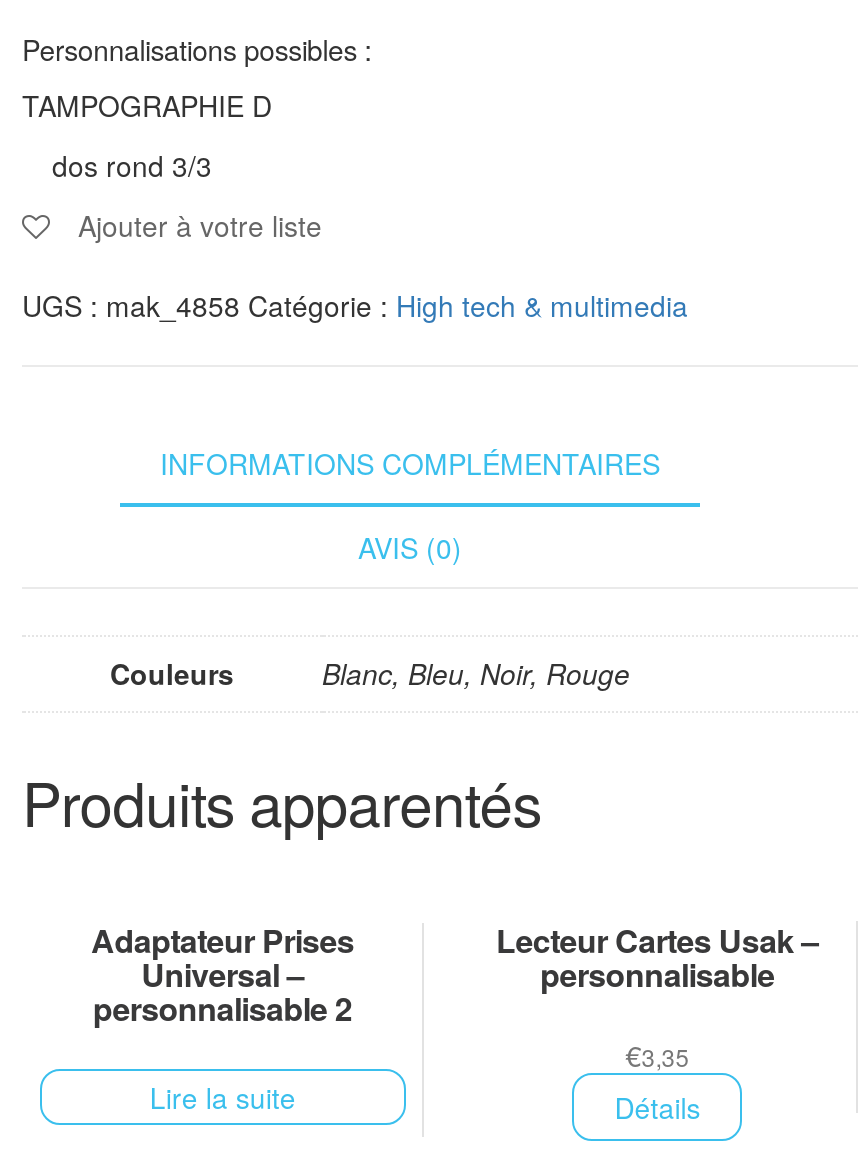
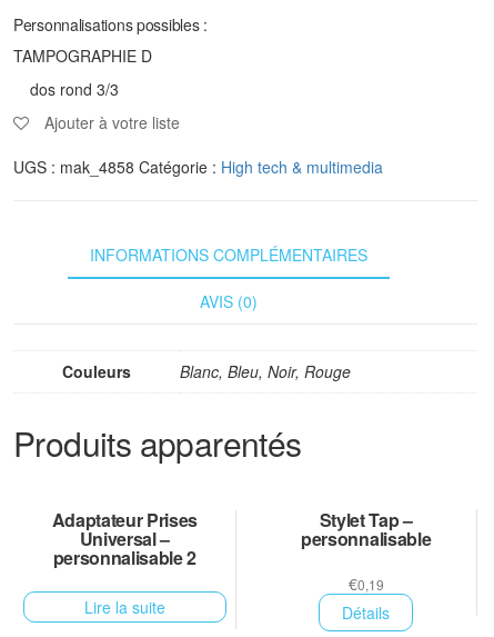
- Lecteur Cartes Usak –
+ Stylet Tap –

- €3,35
+ €0,19
